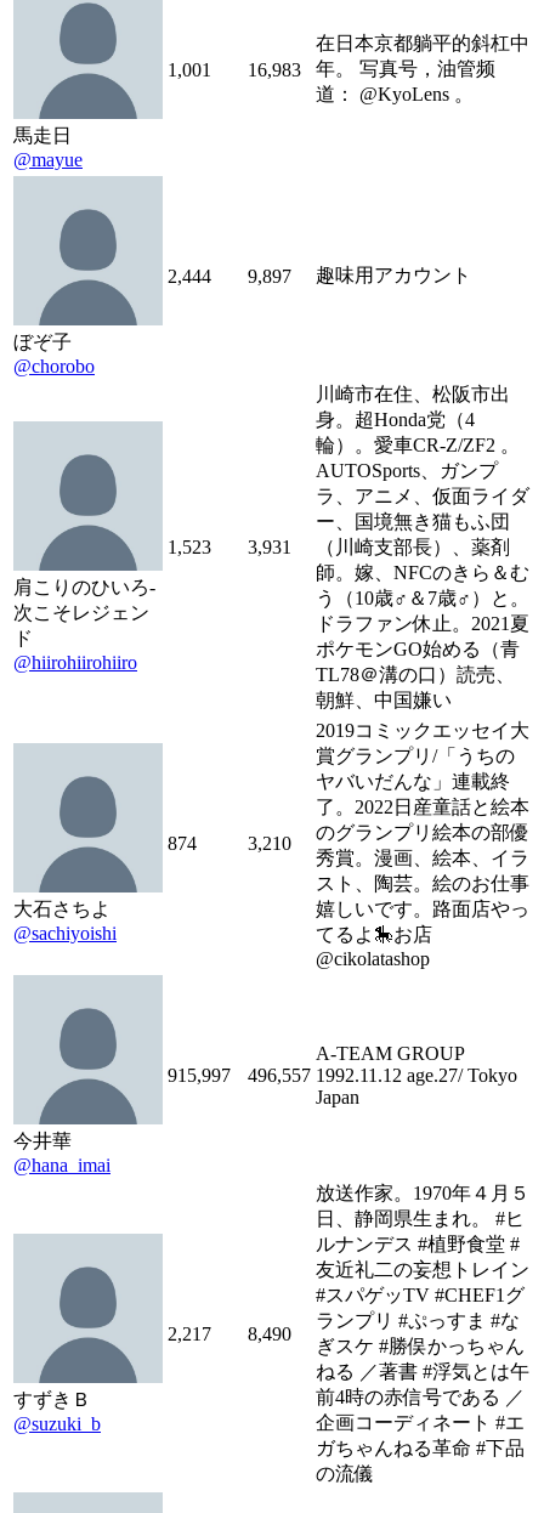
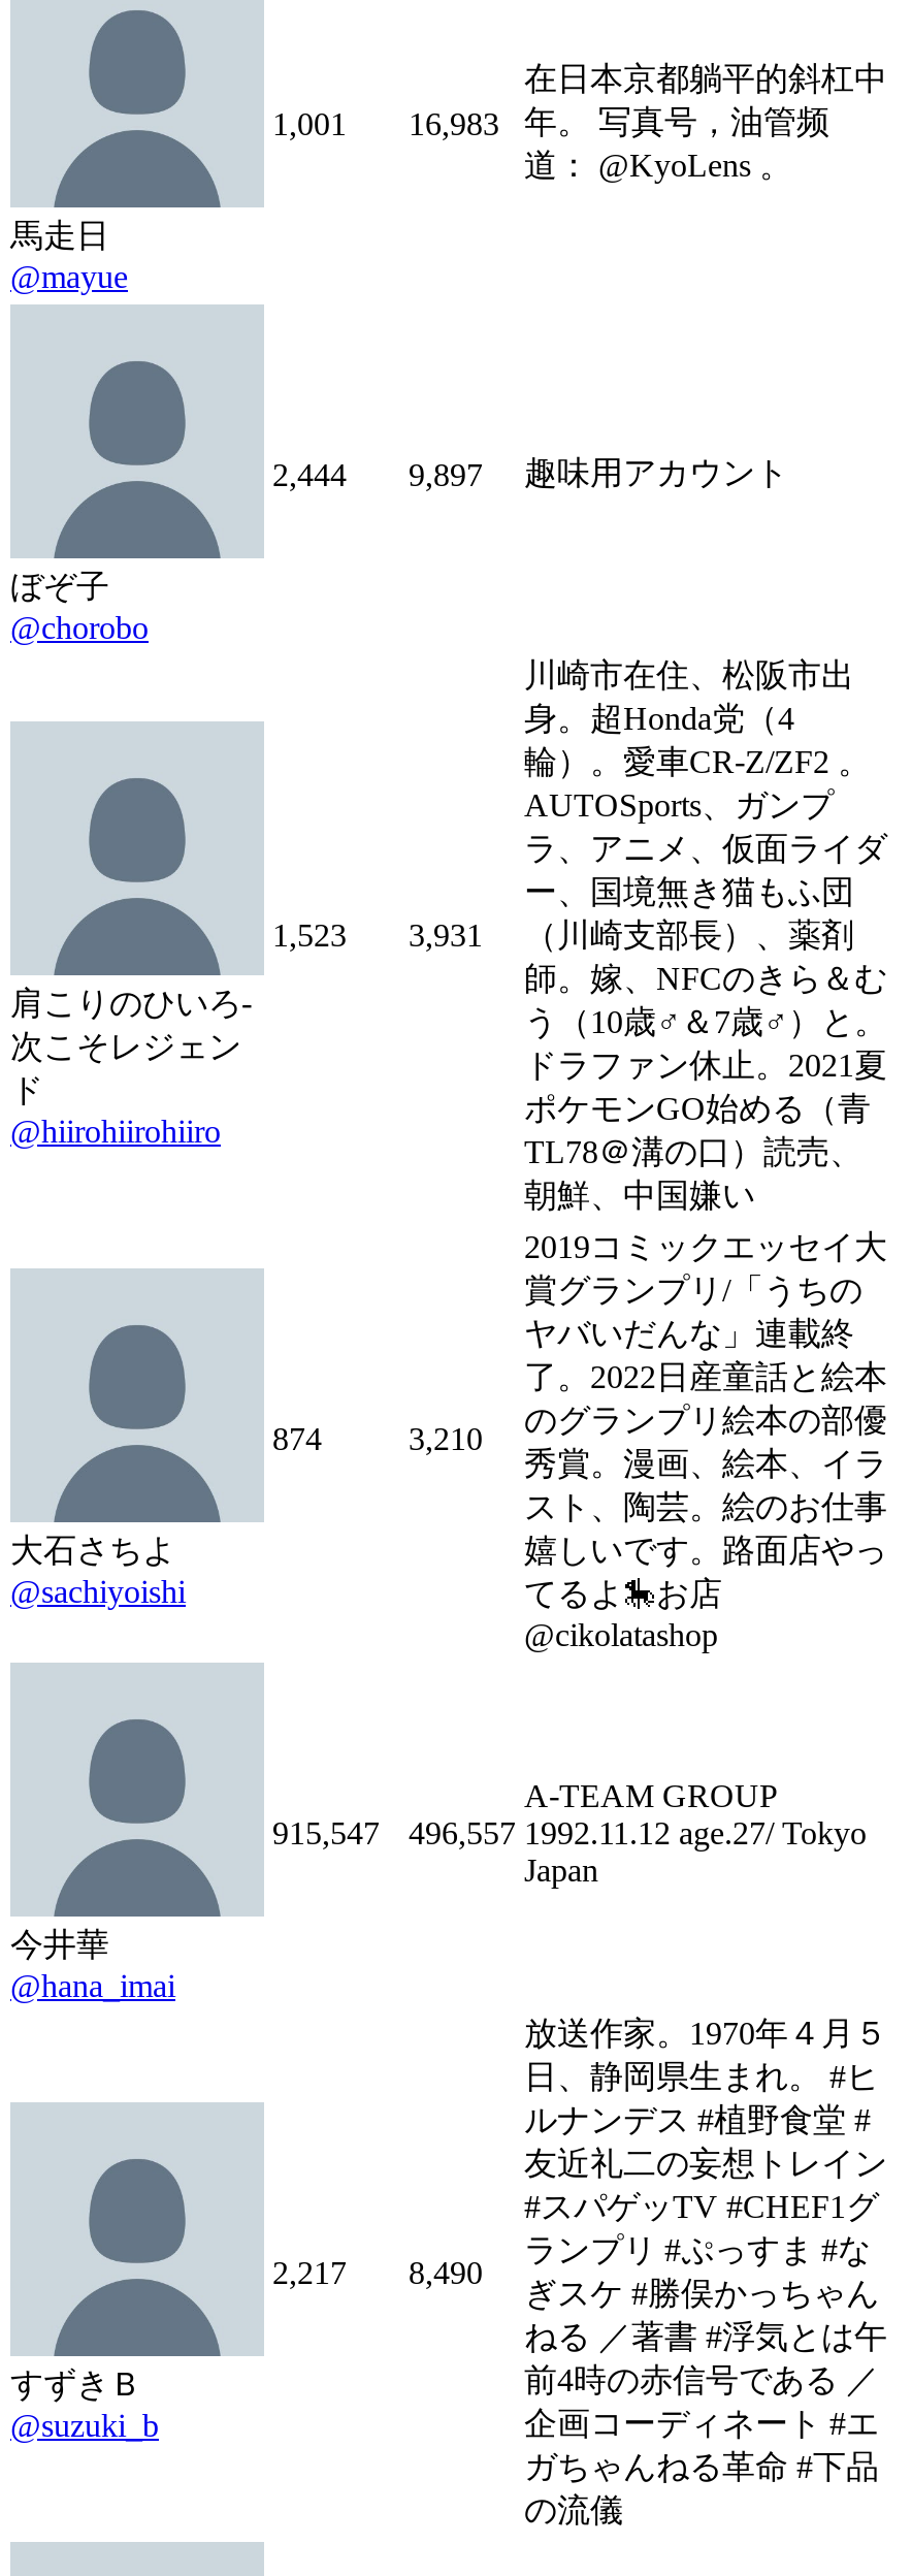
- 915,997 496,557 1992.11.12 age.27/ Tokyo
+ 915,547 496,557 1992.11.12 age.27/ Tokyo
